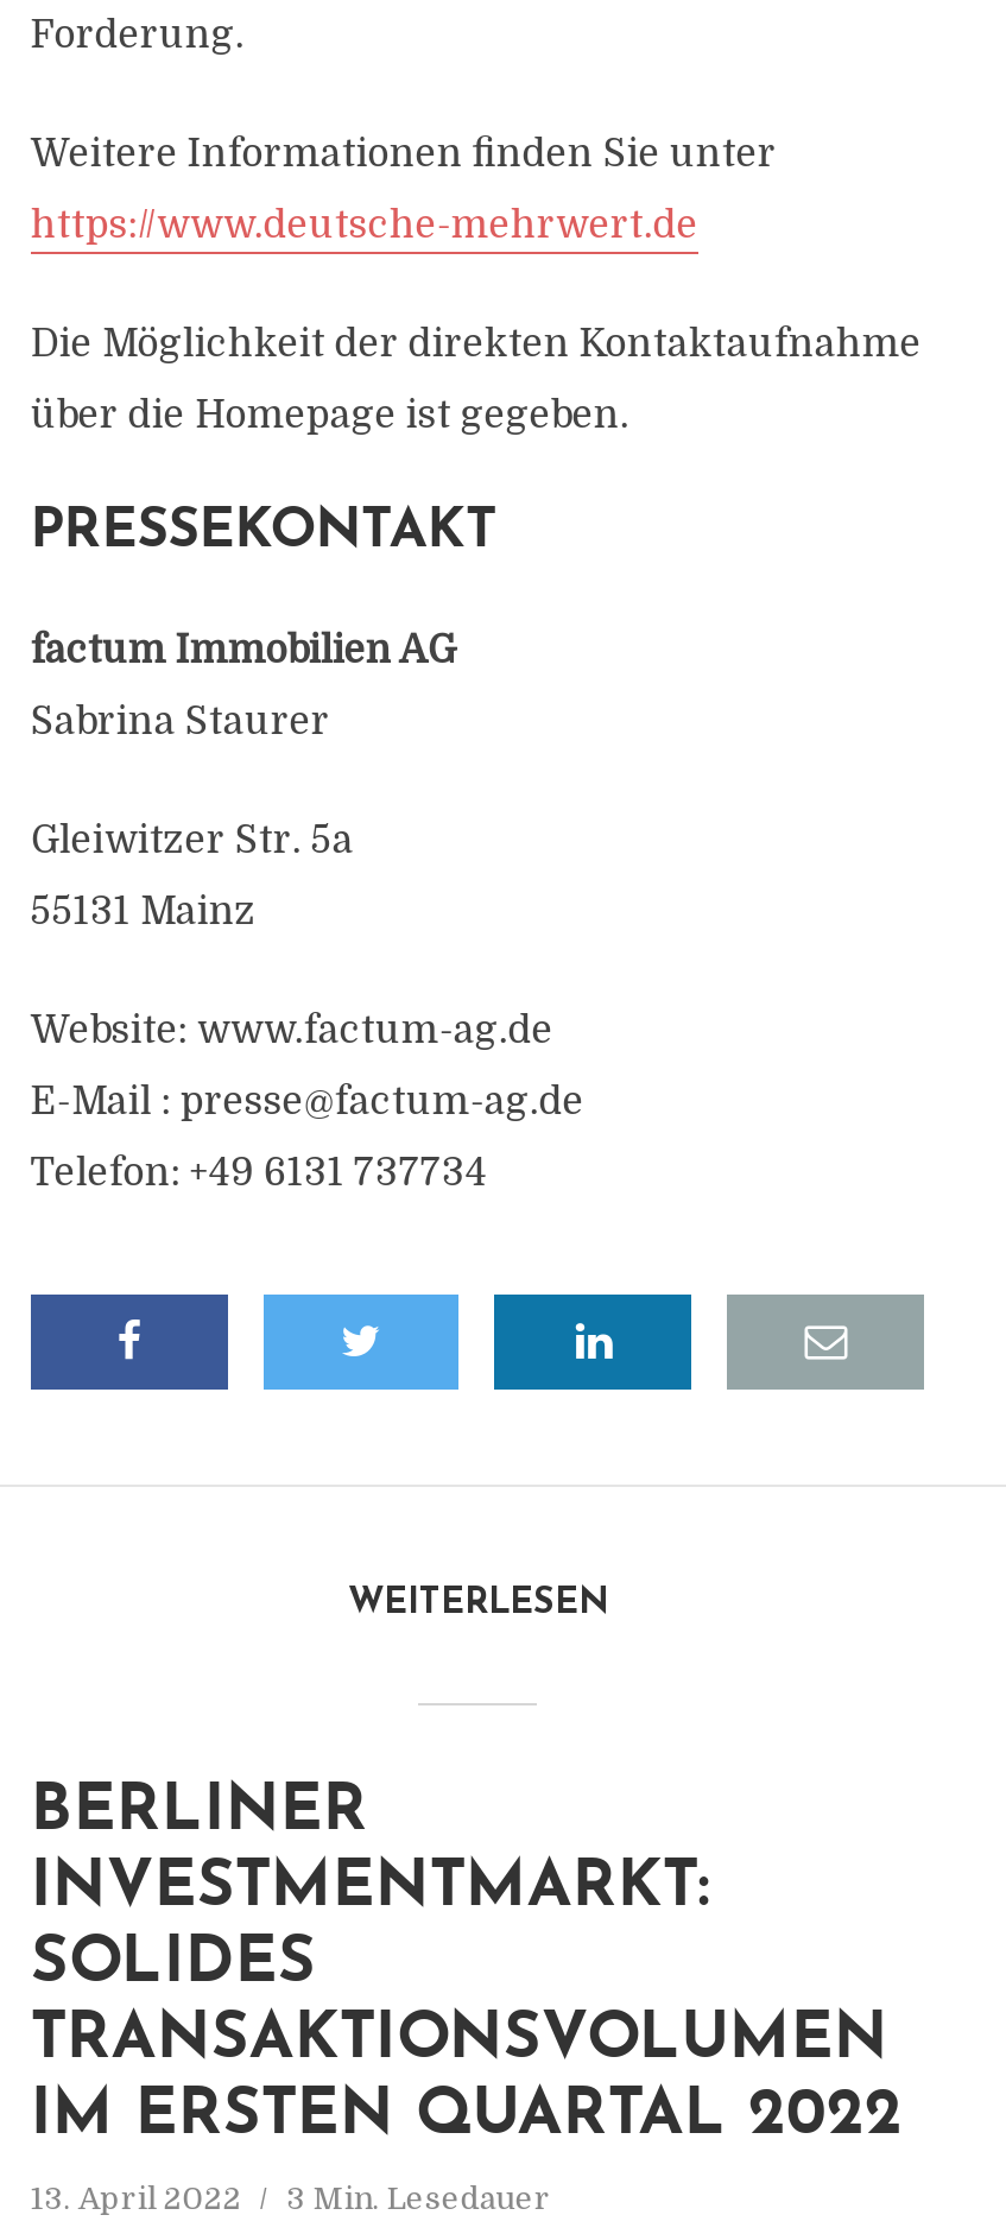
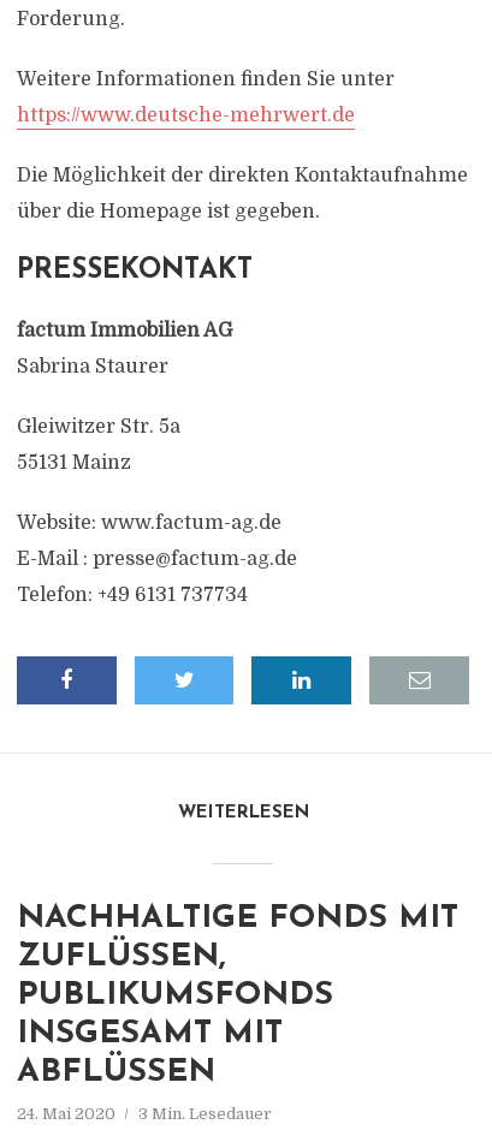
- BERLINER
- INVESTMENTMARKT:
- SOLIDES
- TRANSAKTIONSVOLUMEN
- IM ERSTEN QUARTAL 2022
+ NACHHALTIGE FONDS MIT
+ ZUFLÜSSEN,
+ PUBLIKUMSFONDS
+ INSGESAMT MIT
+ ABFLÜSSEN

- 13. April 2022 3 Min. Lesedauer
+ 24. Mai 2020 3 Min. Lesedauer
